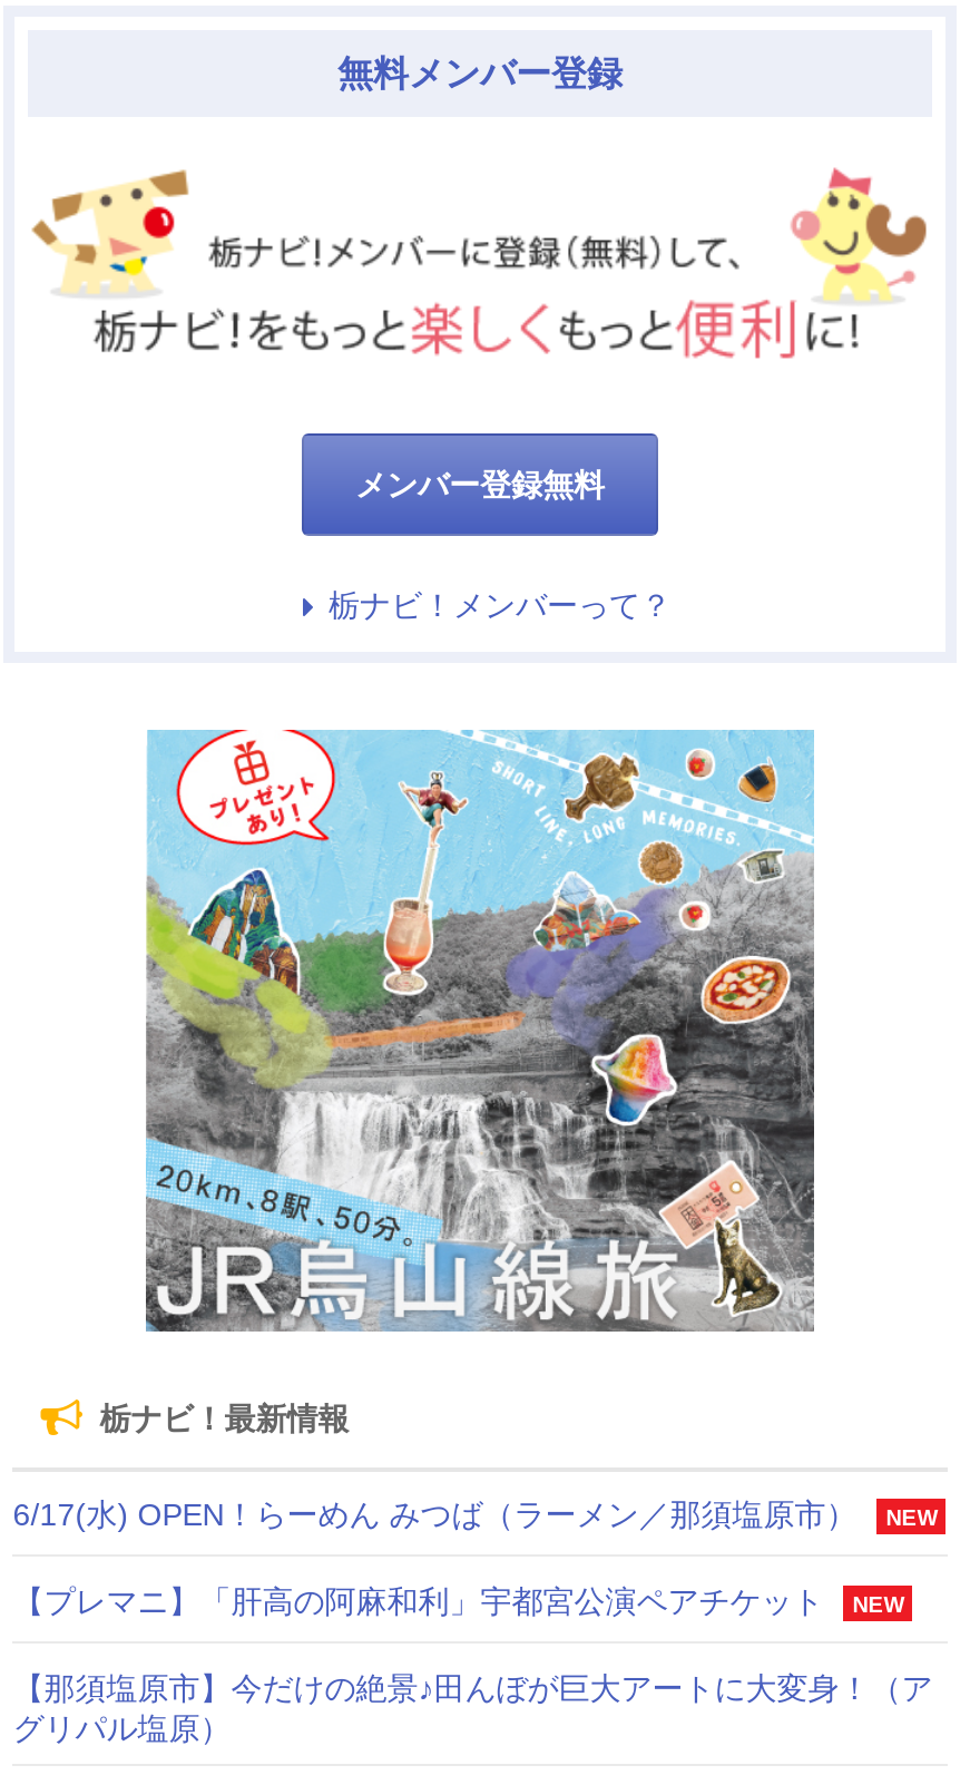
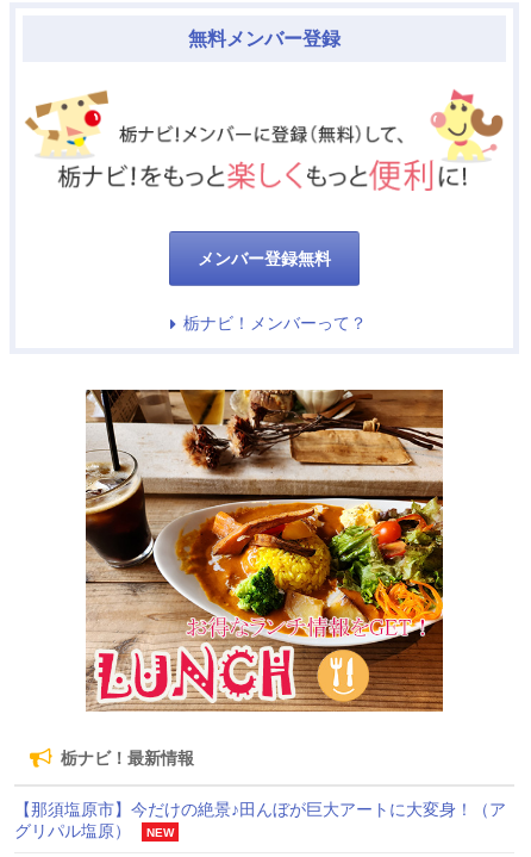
- [image]
+ [image]

- 6/17(水) OPEN！らーめん みつば（ラーメン／那須塩原市）
- NEW
- 【プレマニ】「肝高の阿麻和利」宇都宮公演ペアチケット
- NEW

+ NEW
